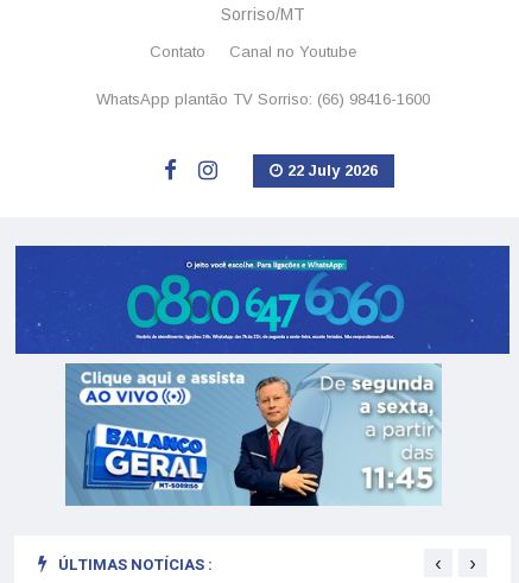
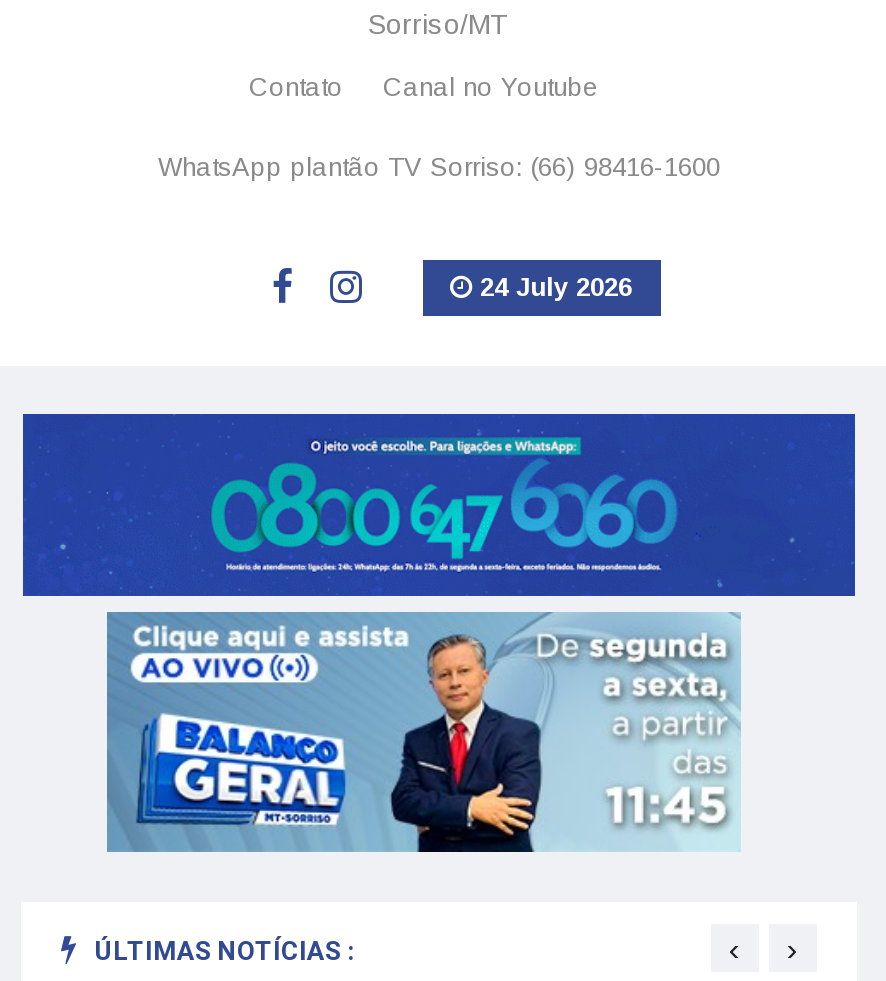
- 22 July 2026
+ 24 July 2026
